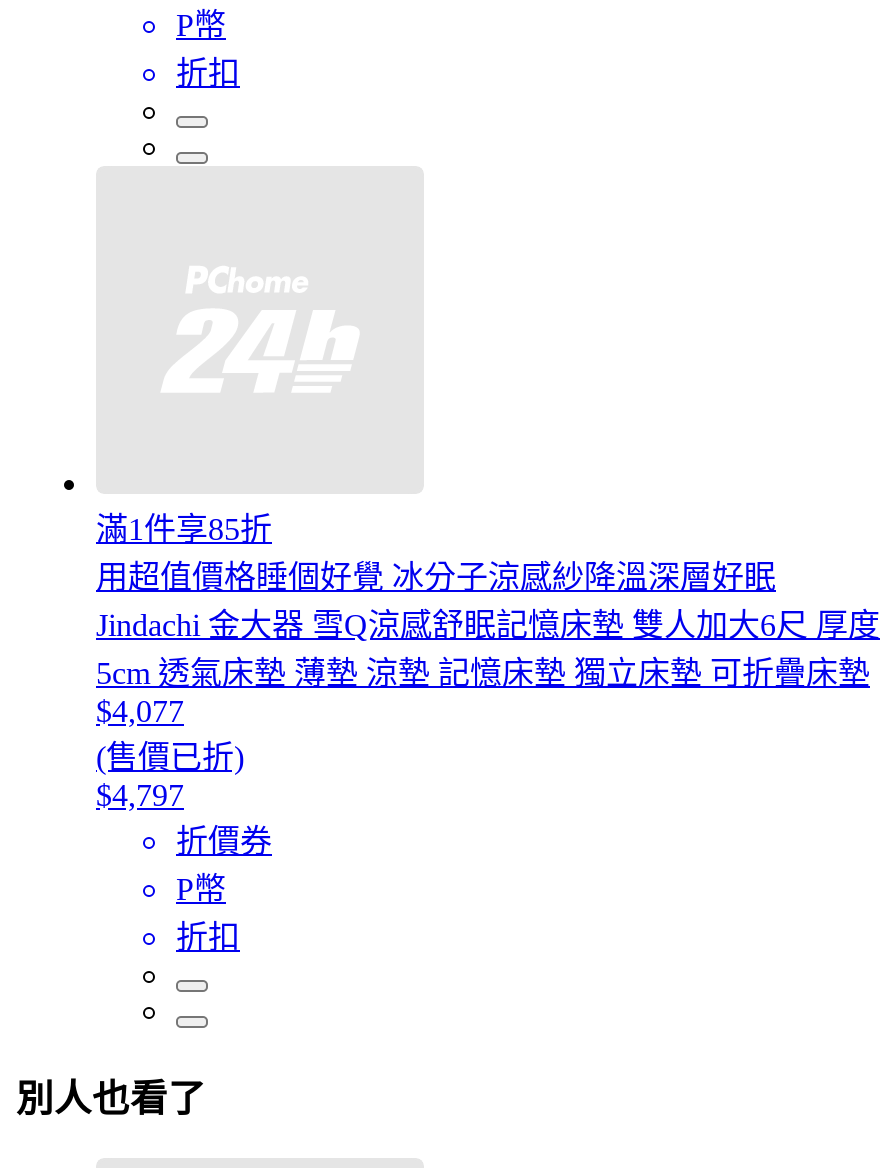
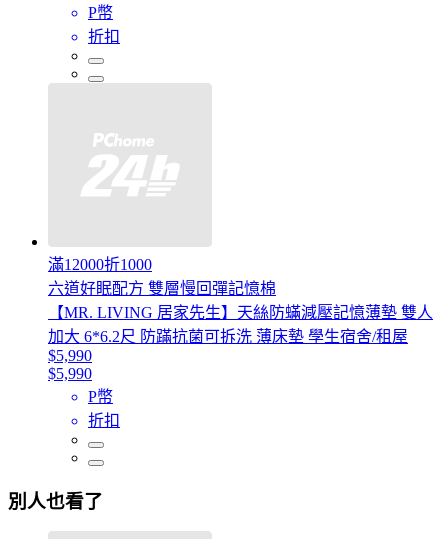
- 滿1件享85折
- 用超值價格睡個好覺 冰分子涼感紗降溫深層好眠
- Jindachi 金大器 雪Q涼感舒眠記憶床墊 雙人加大6尺 厚度
- 5cm 透氣床墊 薄墊 涼墊 記憶床墊 獨立床墊 可折疊床墊
- $4,077
- (售價已折)
- $4,797
- 折價券
+ 滿12000折1000
+ 六道好眠配方 雙層慢回彈記憶棉
+ 【MR. LIVING 居家先生】天絲防蟎減壓記憶薄墊 雙人
+ 加大 6*6.2尺 防蹣抗菌可拆洗 薄床墊 學生宿舍/租屋
+ $5,990
+ $5,990
